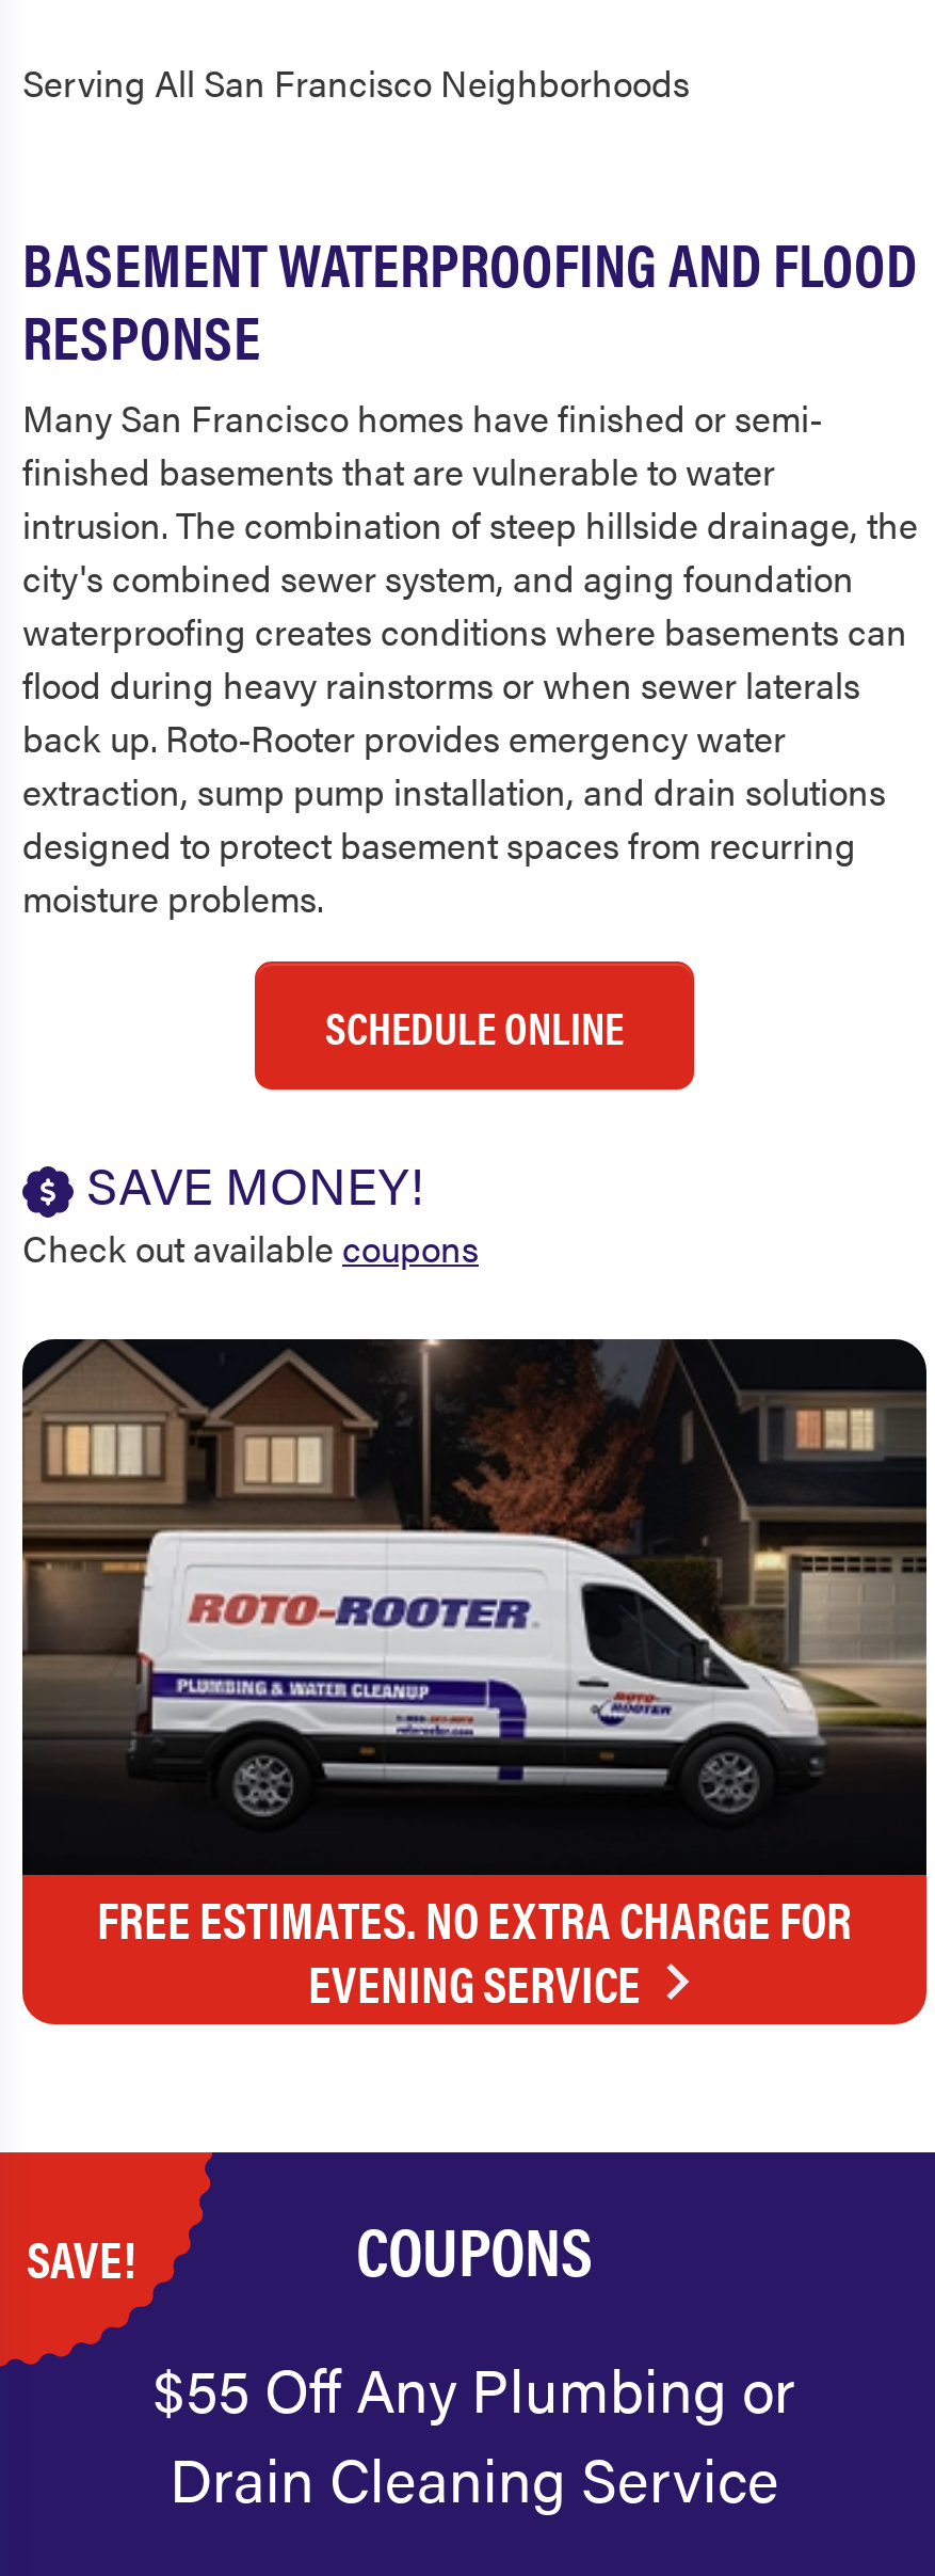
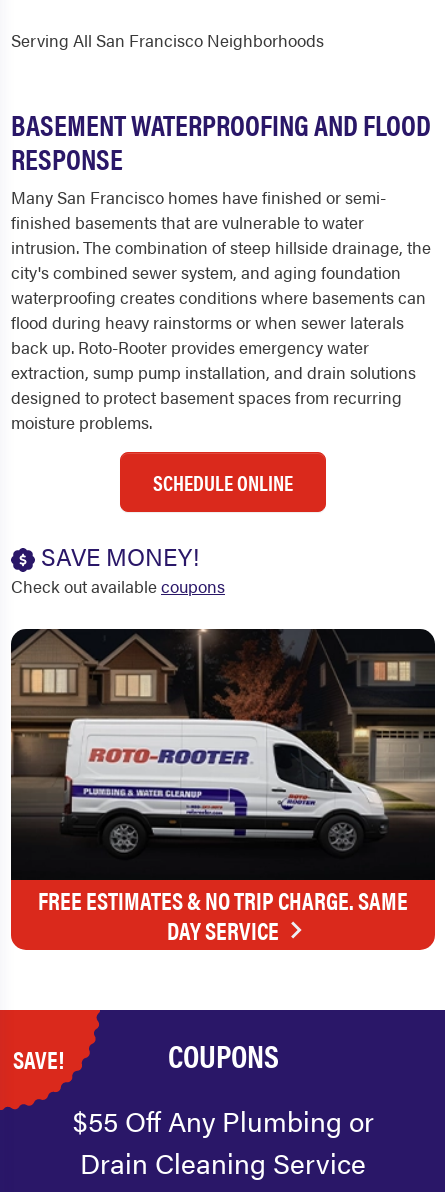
- FREE ESTIMATES. NO EXTRA CHARGE FOR
- EVENING SERVICE
+ FREE ESTIMATES & NO TRIP CHARGE. SAME
+ DAY SERVICE
